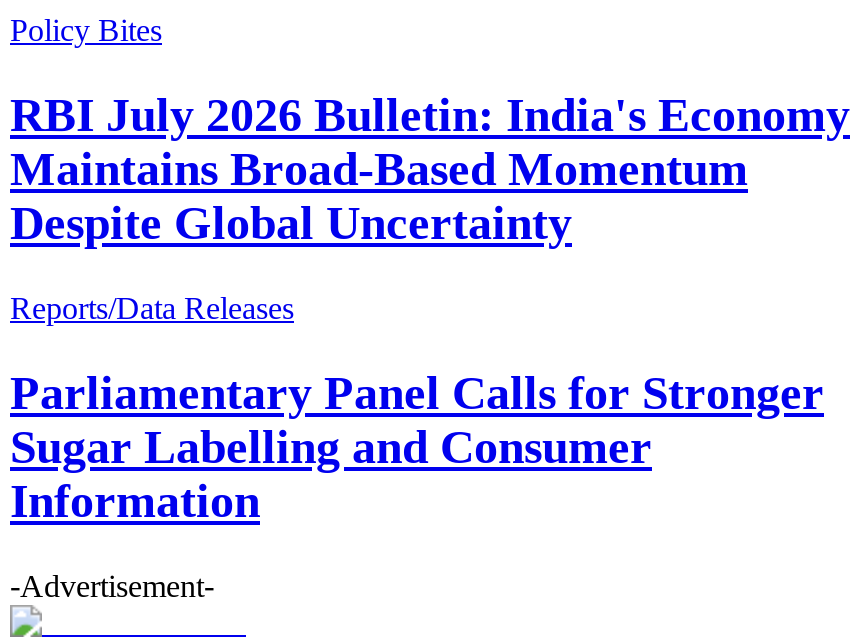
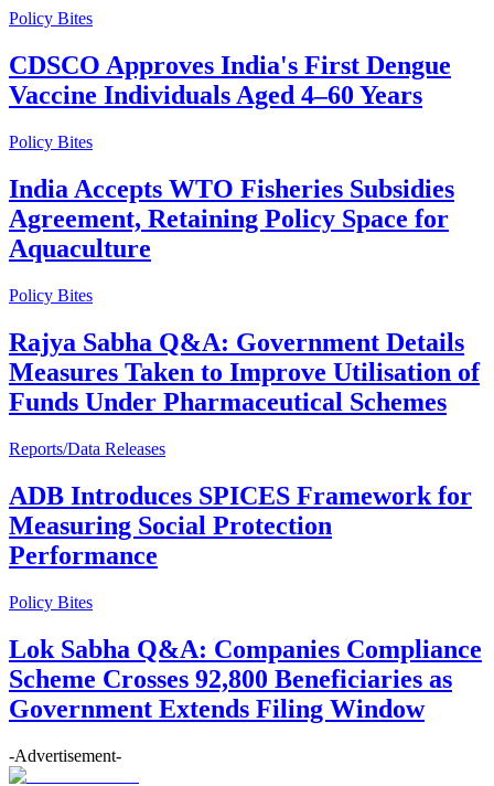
- RBI July 2026 Bulletin: India's Economy
- Maintains Broad-Based Momentum
- Despite Global Uncertainty
+ CDSCO Approves India's First Dengue
+ Vaccine Individuals Aged 4–60 Years
+ Policy Bites
+ India Accepts WTO Fisheries Subsidies
+ Agreement, Retaining Policy Space for
+ Aquaculture
+ Policy Bites
+ Rajya Sabha Q&A: Government Details
+ Measures Taken to Improve Utilisation of
+ Funds Under Pharmaceutical Schemes

- Parliamentary Panel Calls for Stronger
- Sugar Labelling and Consumer
- Information
+ ADB Introduces SPICES Framework for
+ Measuring Social Protection
+ Performance
+ Policy Bites
+ Lok Sabha Q&A: Companies Compliance
+ Scheme Crosses 92,800 Beneficiaries as
+ Government Extends Filing Window
